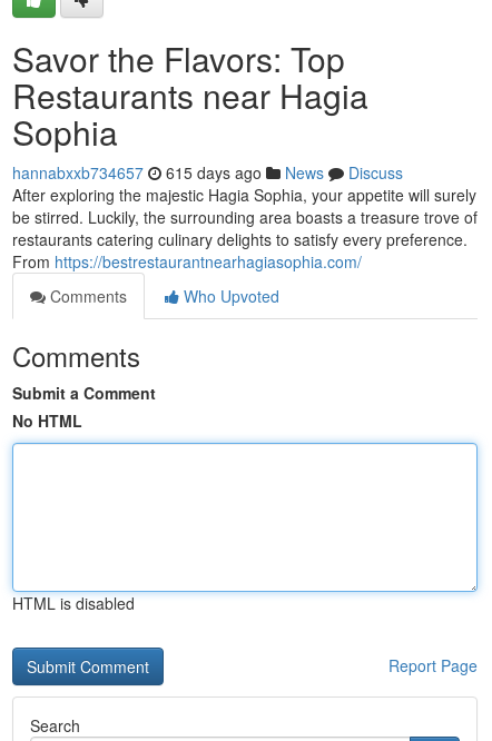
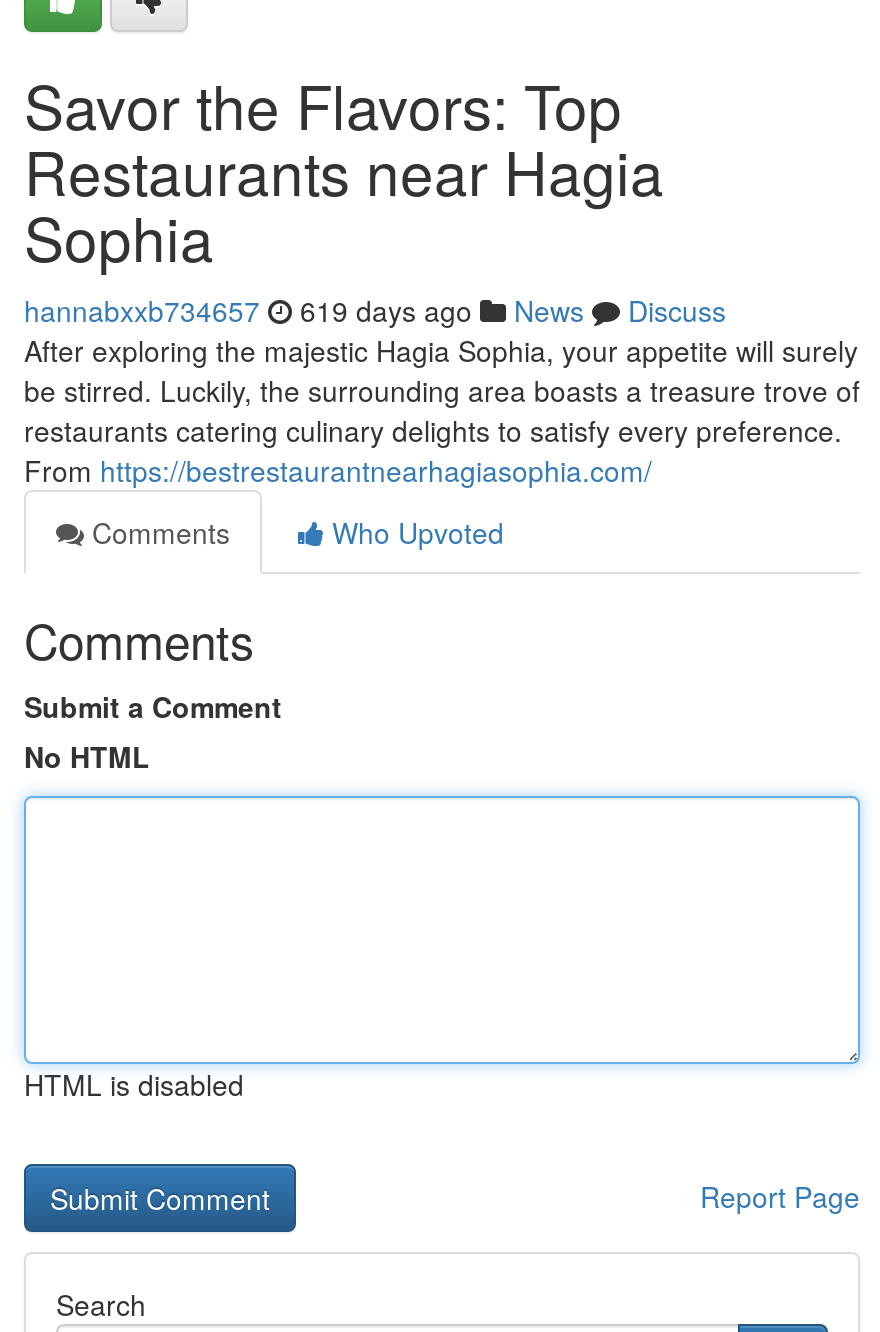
- hannabxxb734657 615 days ago News Discuss
+ hannabxxb734657 619 days ago News Discuss
